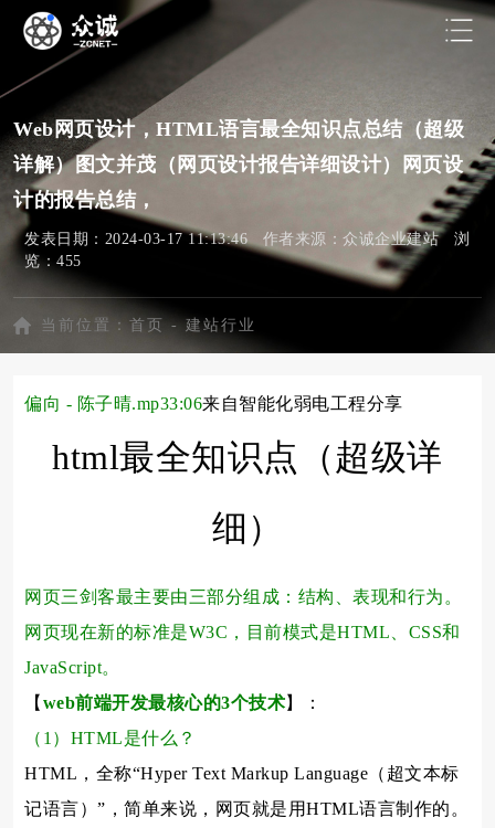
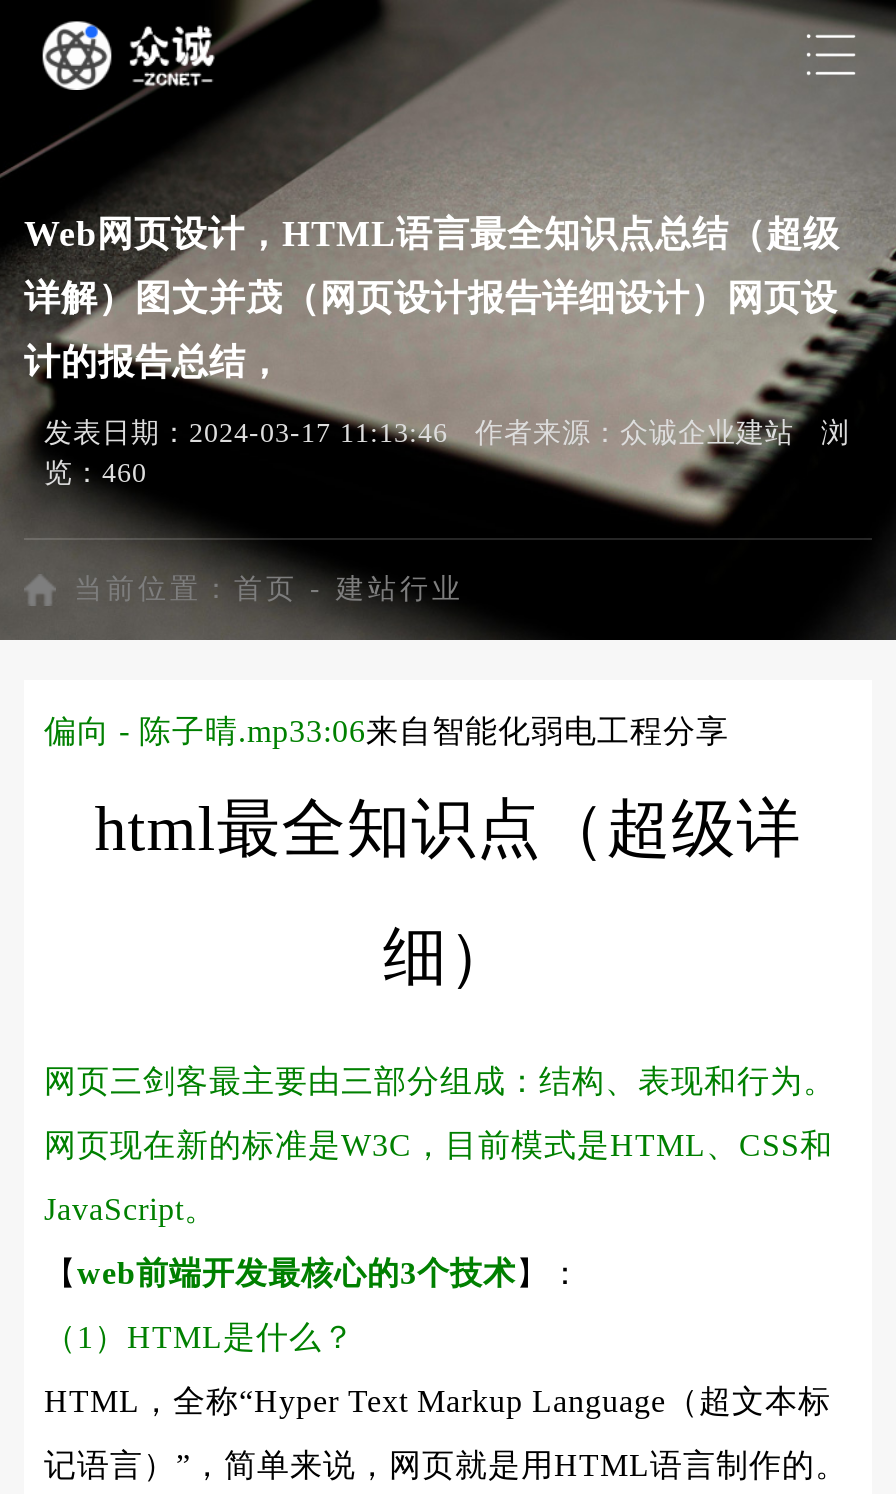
- 览：455
+ 览：460
